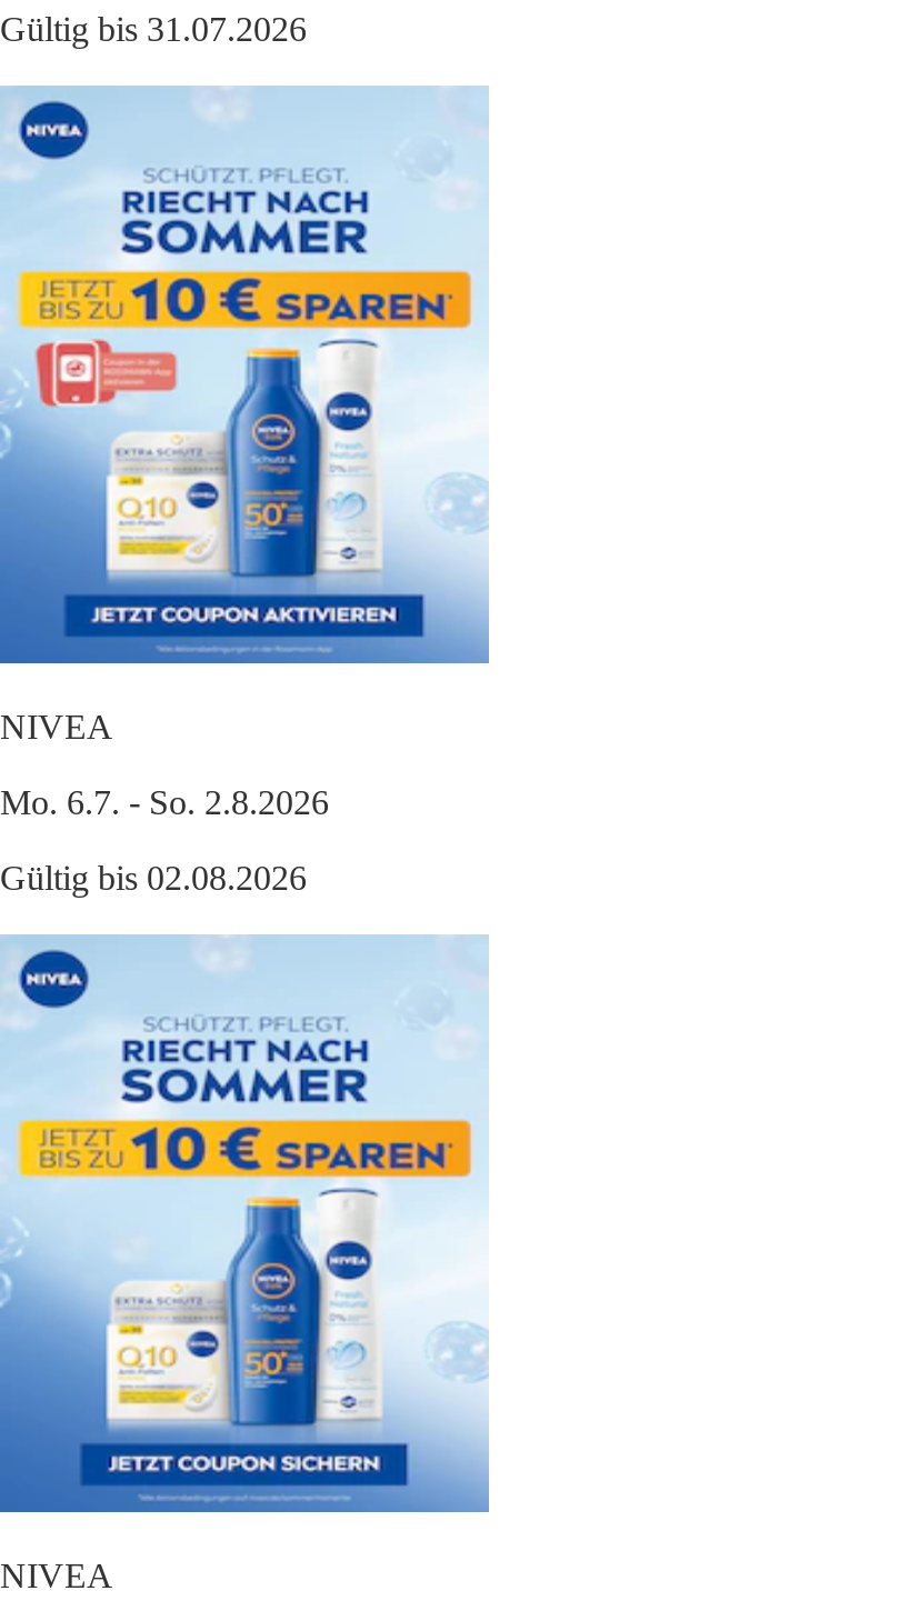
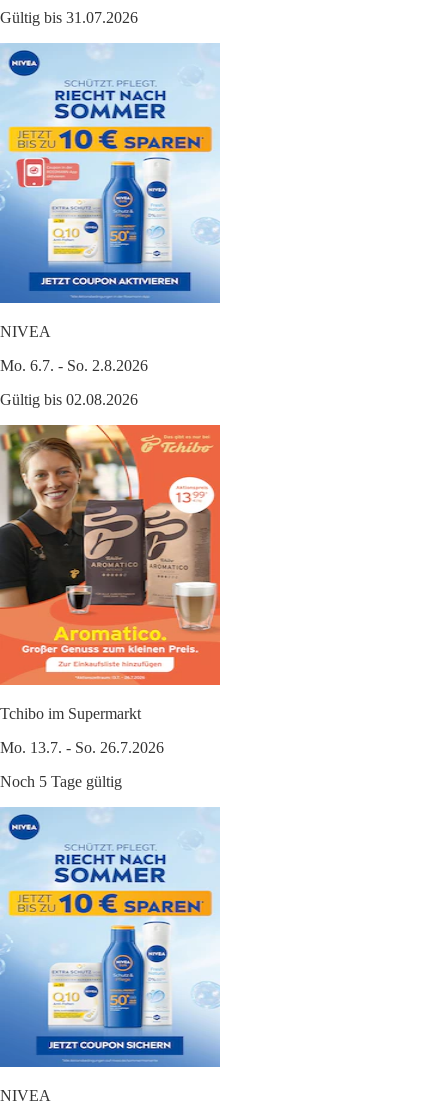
+ [image]
+ Tchibo im Supermarkt
+ Mo. 13.7. - So. 26.7.2026
+ Noch 5 Tage gültig
